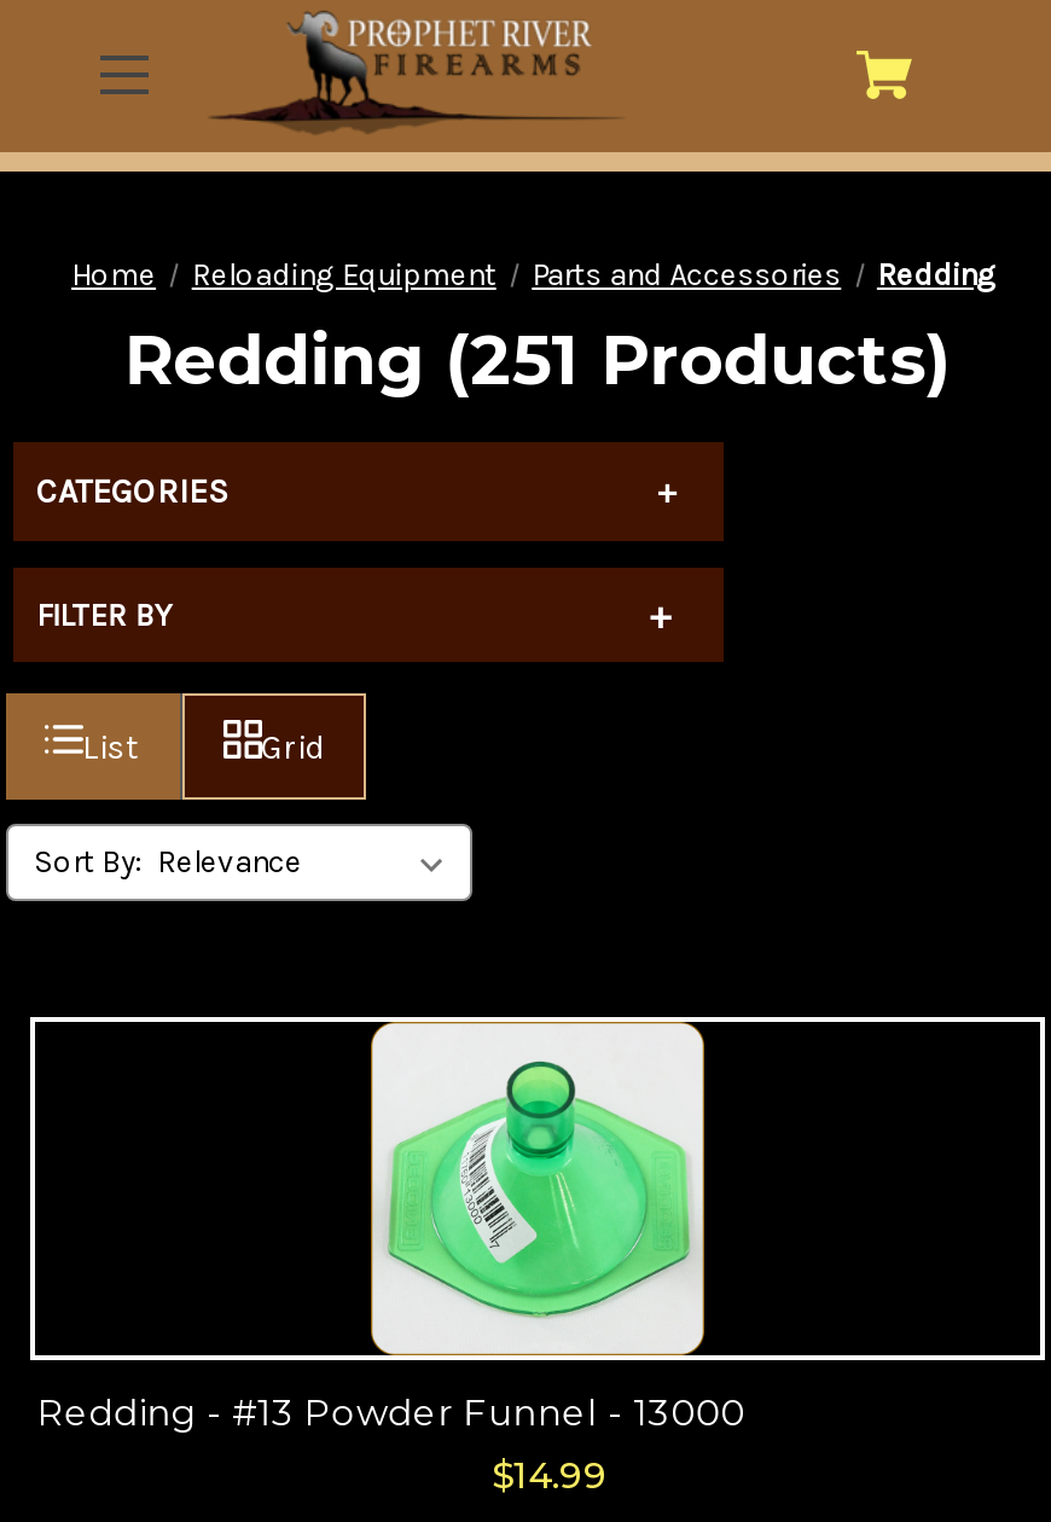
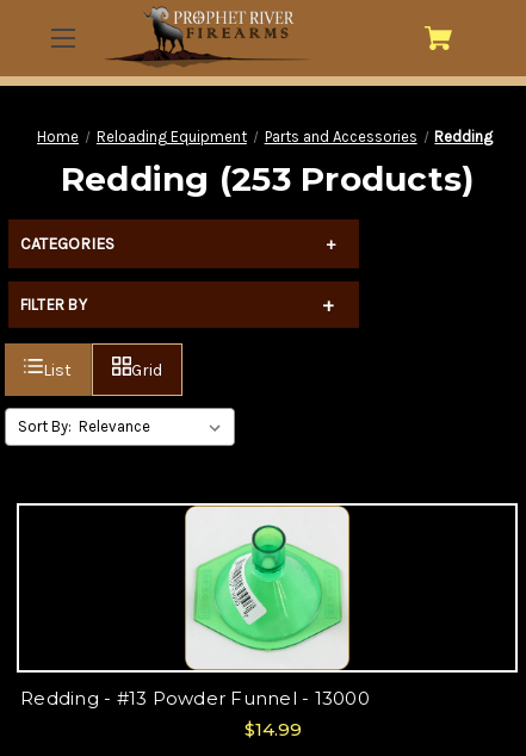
- Redding (251 Products)
+ Redding (253 Products)
